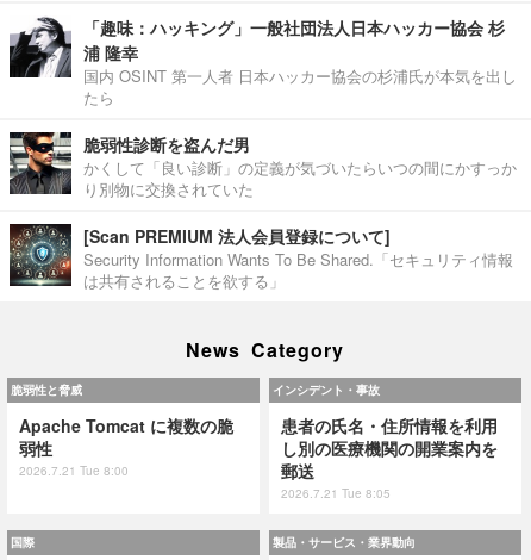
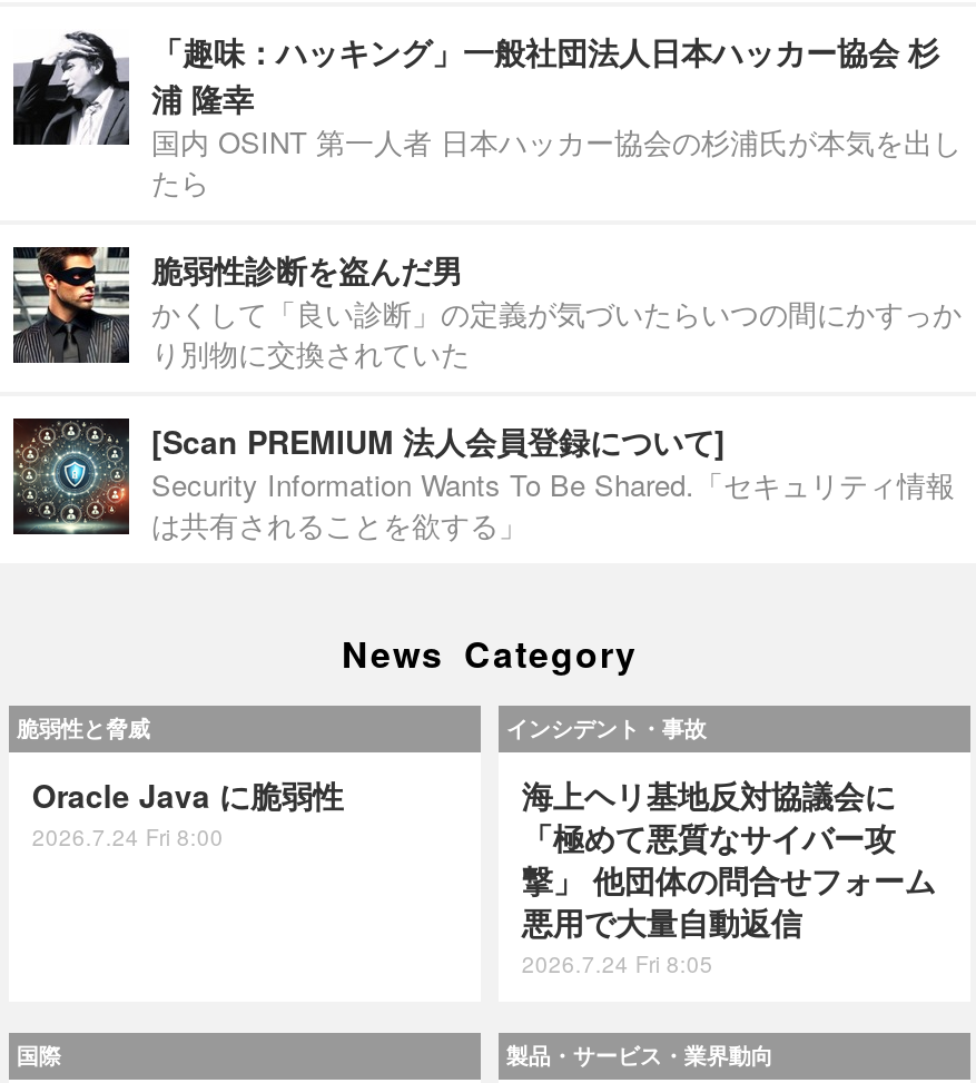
- Apache Tomcat に複数の脆
- 弱性
- 2026.7.21 Tue 8:00
+ Oracle Java に脆弱性
+ 2026.7.24 Fri 8:00

- 患者の氏名・住所情報を利用
- し別の医療機関の開業案内を
- 郵送
- 2026.7.21 Tue 8:05
+ 海上ヘリ基地反対協議会に
+ 「極めて悪質なサイバー攻
+ 撃」 他団体の問合せフォーム
+ 悪用で大量自動返信
+ 2026.7.24 Fri 8:05
